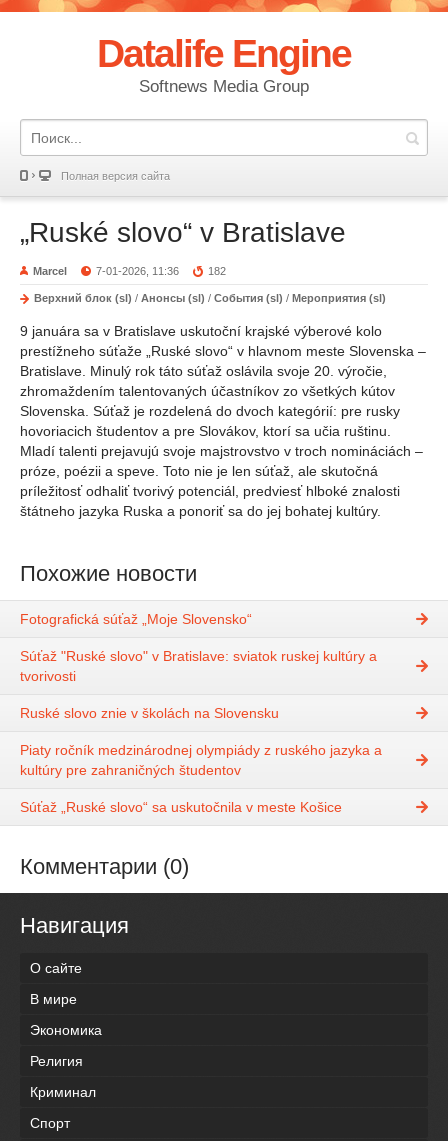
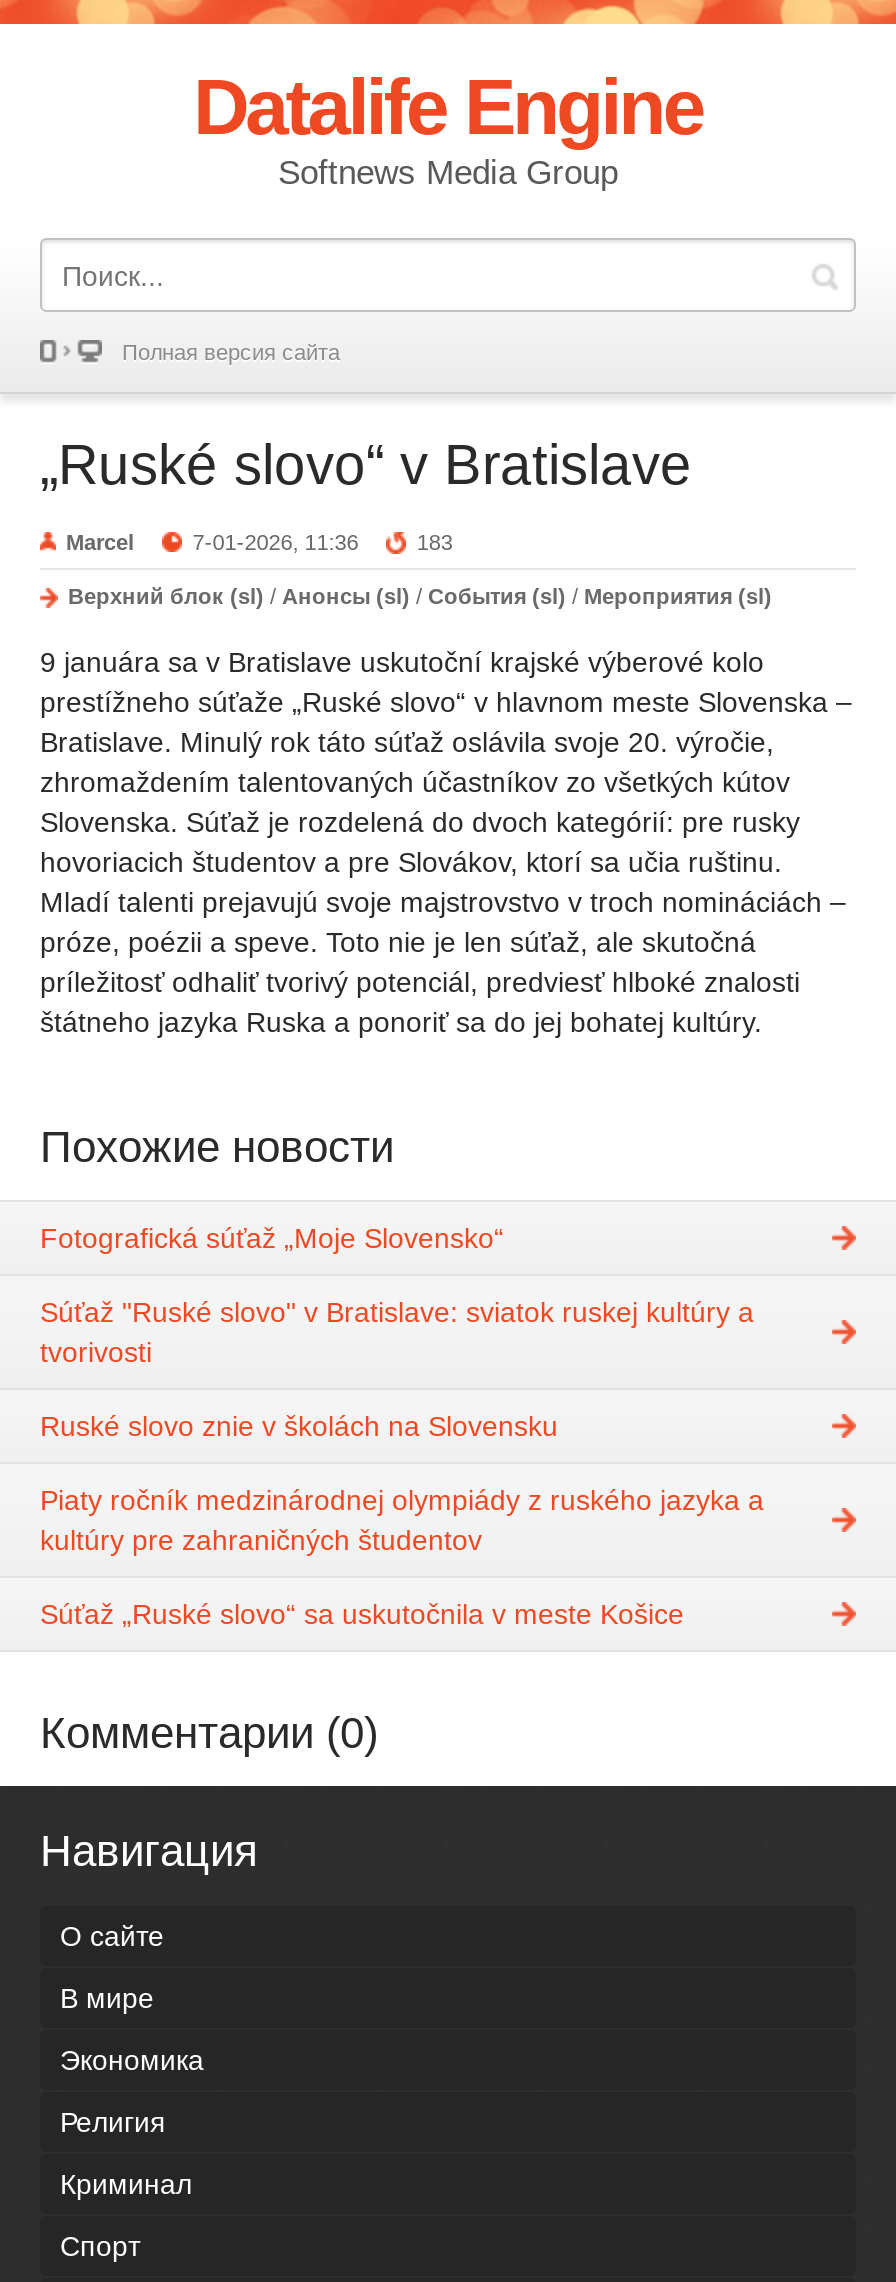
- 182
+ 183
